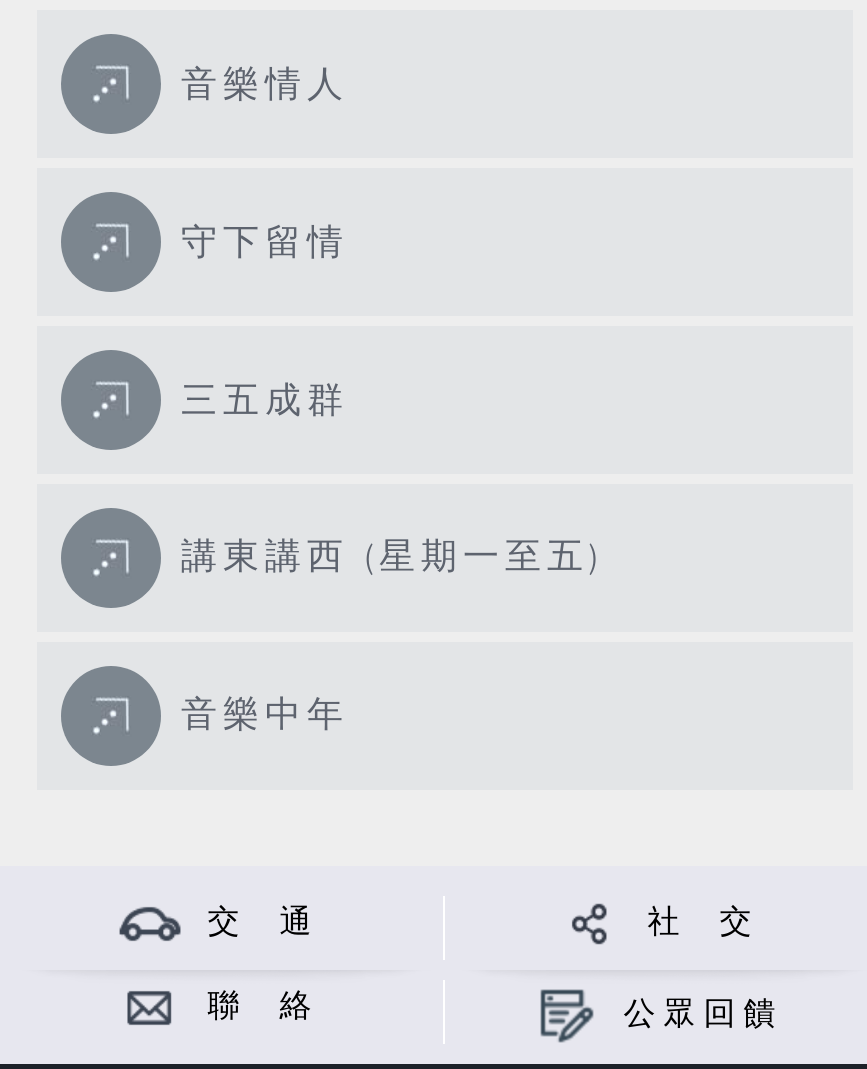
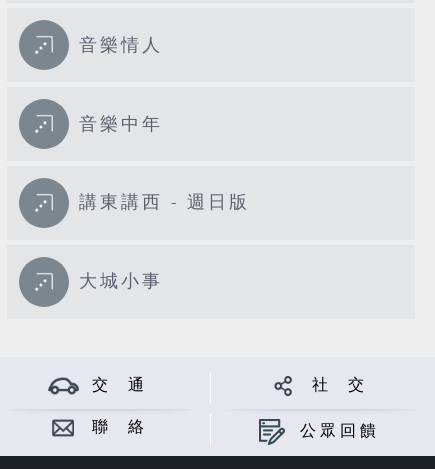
- 守下留情

- 三五成群

- 講東講西 (星期一至五)

moved up: 音樂中年

+ 講東講西 - 週日版

+ 大城小事
